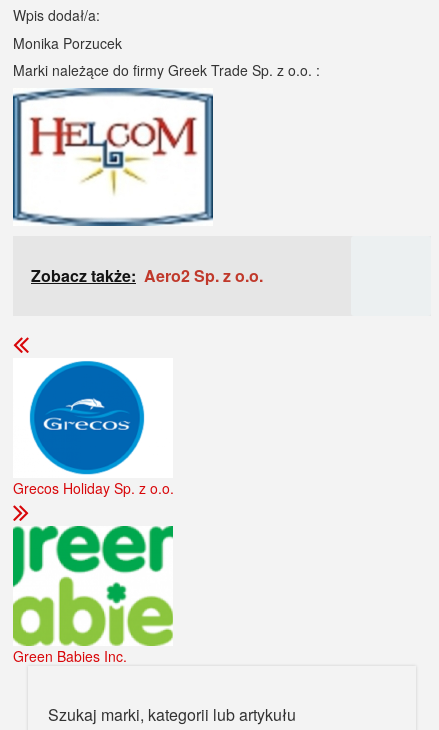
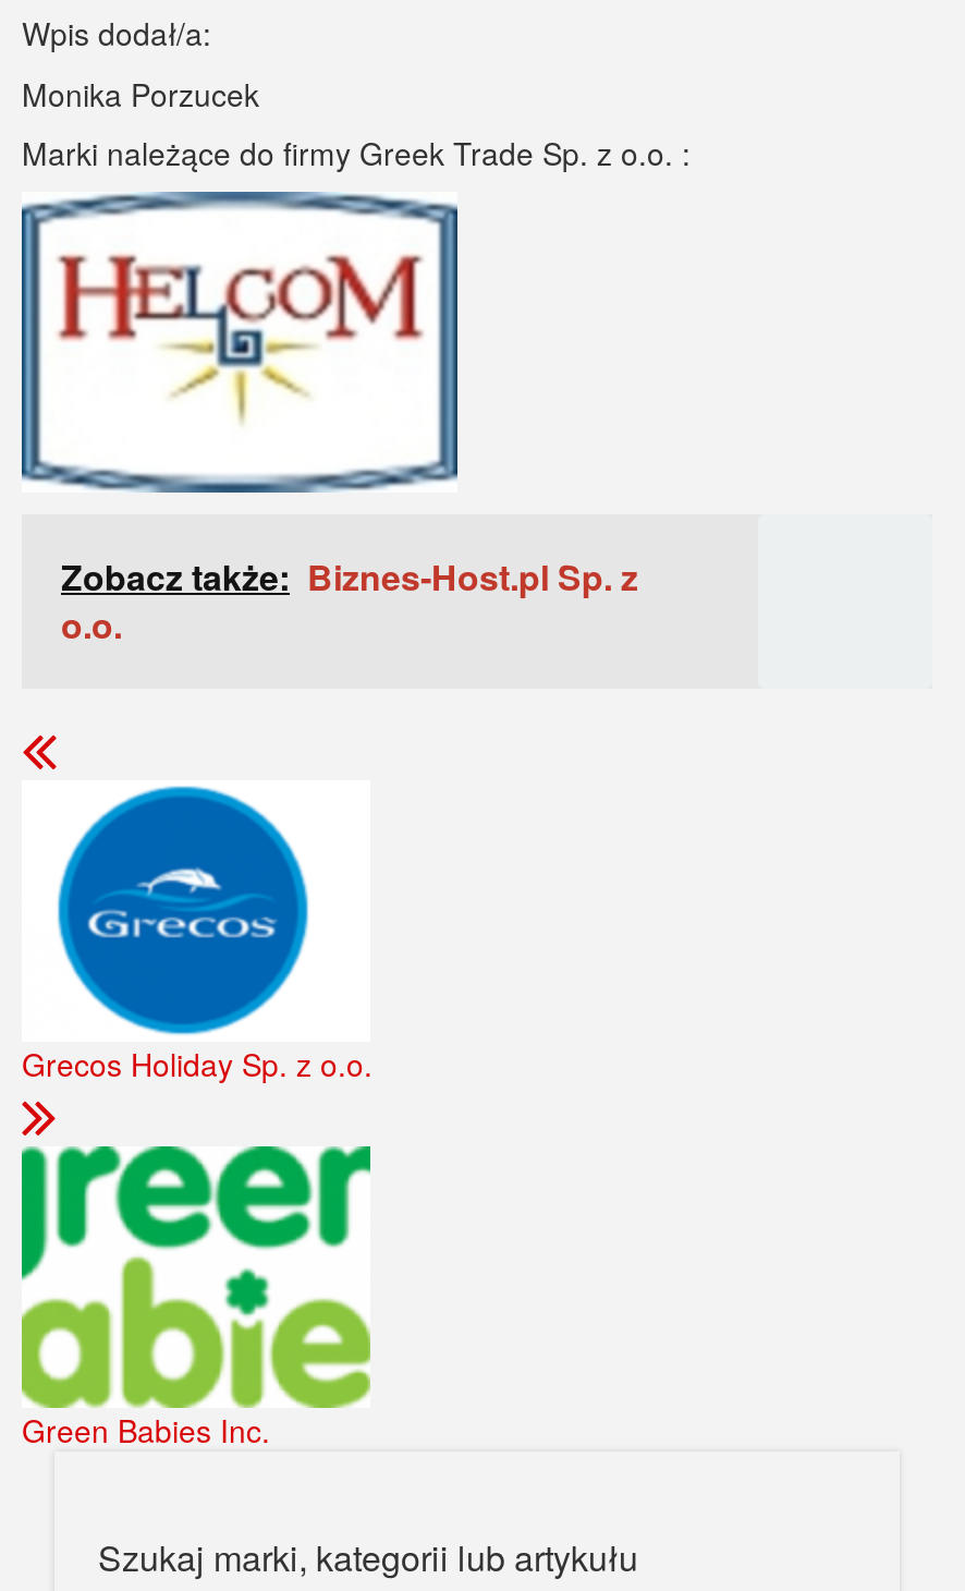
- Zobacz także: Aero2 Sp. z o.o.
+ Zobacz także: Biznes-Host.pl Sp. z
+ o.o.
